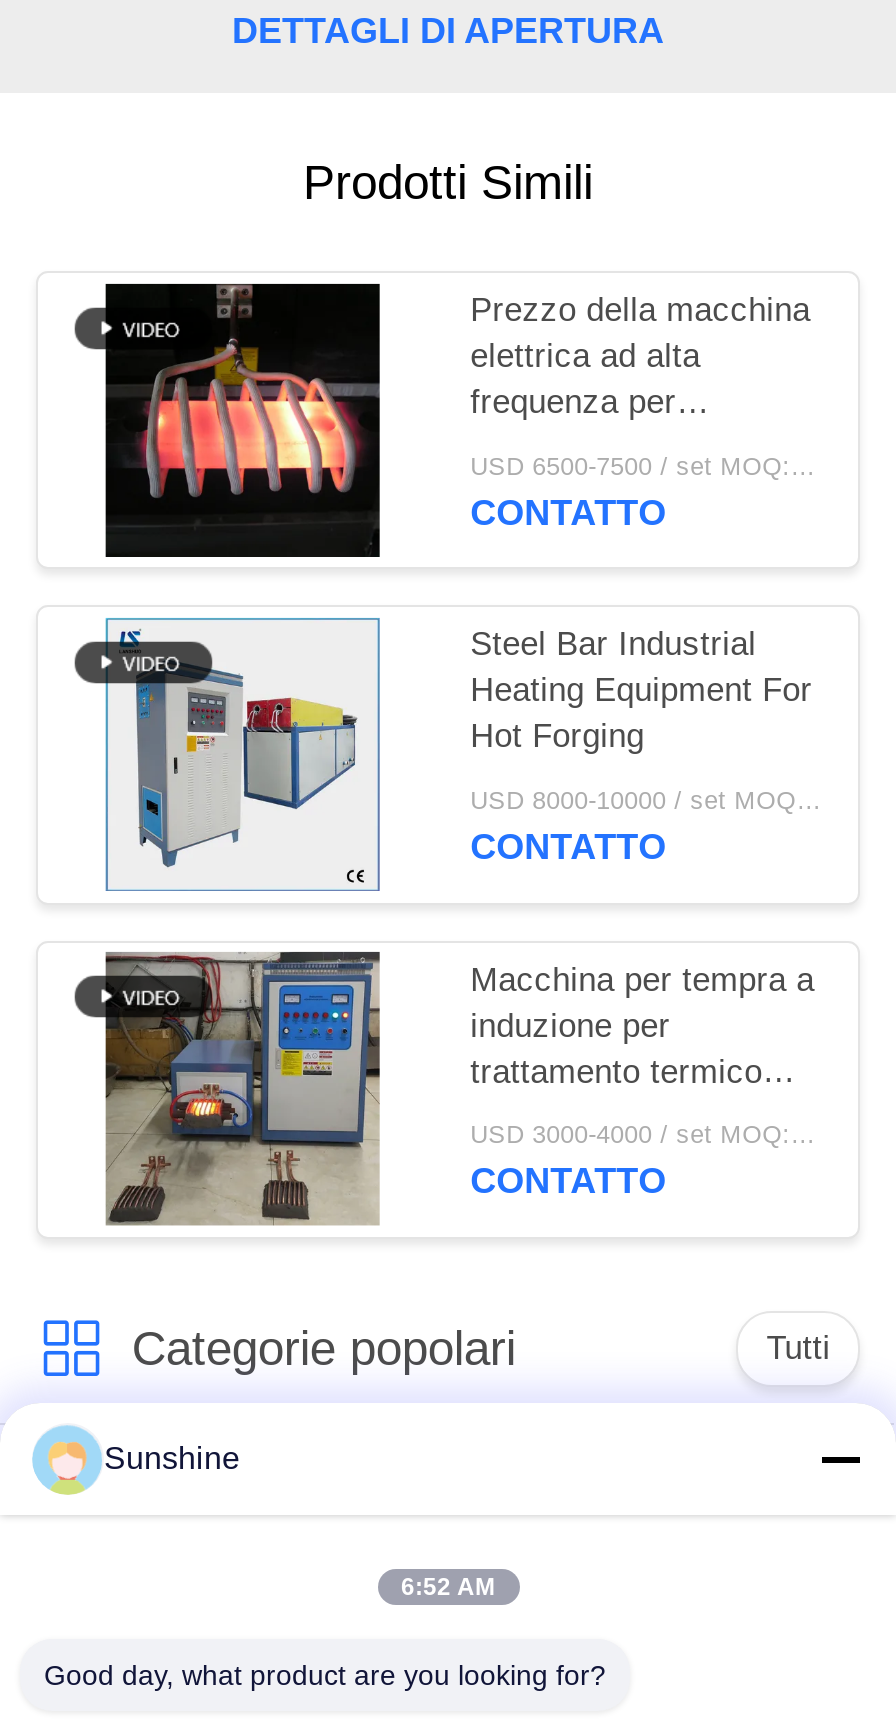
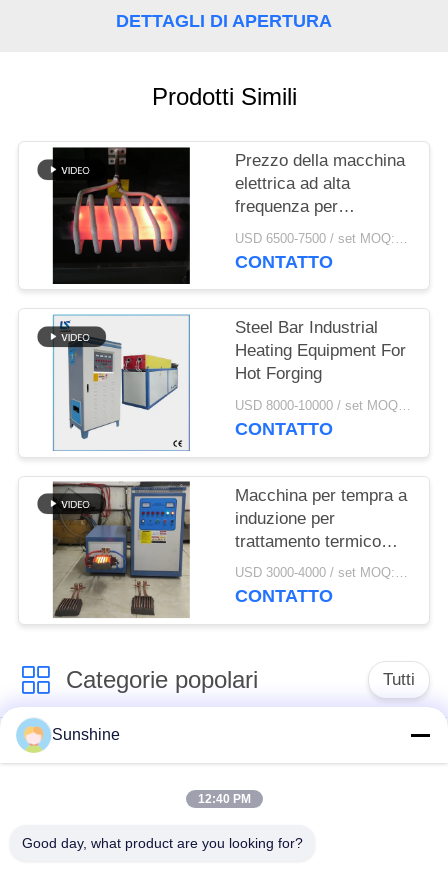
- 6:52 AM
+ 12:40 PM
